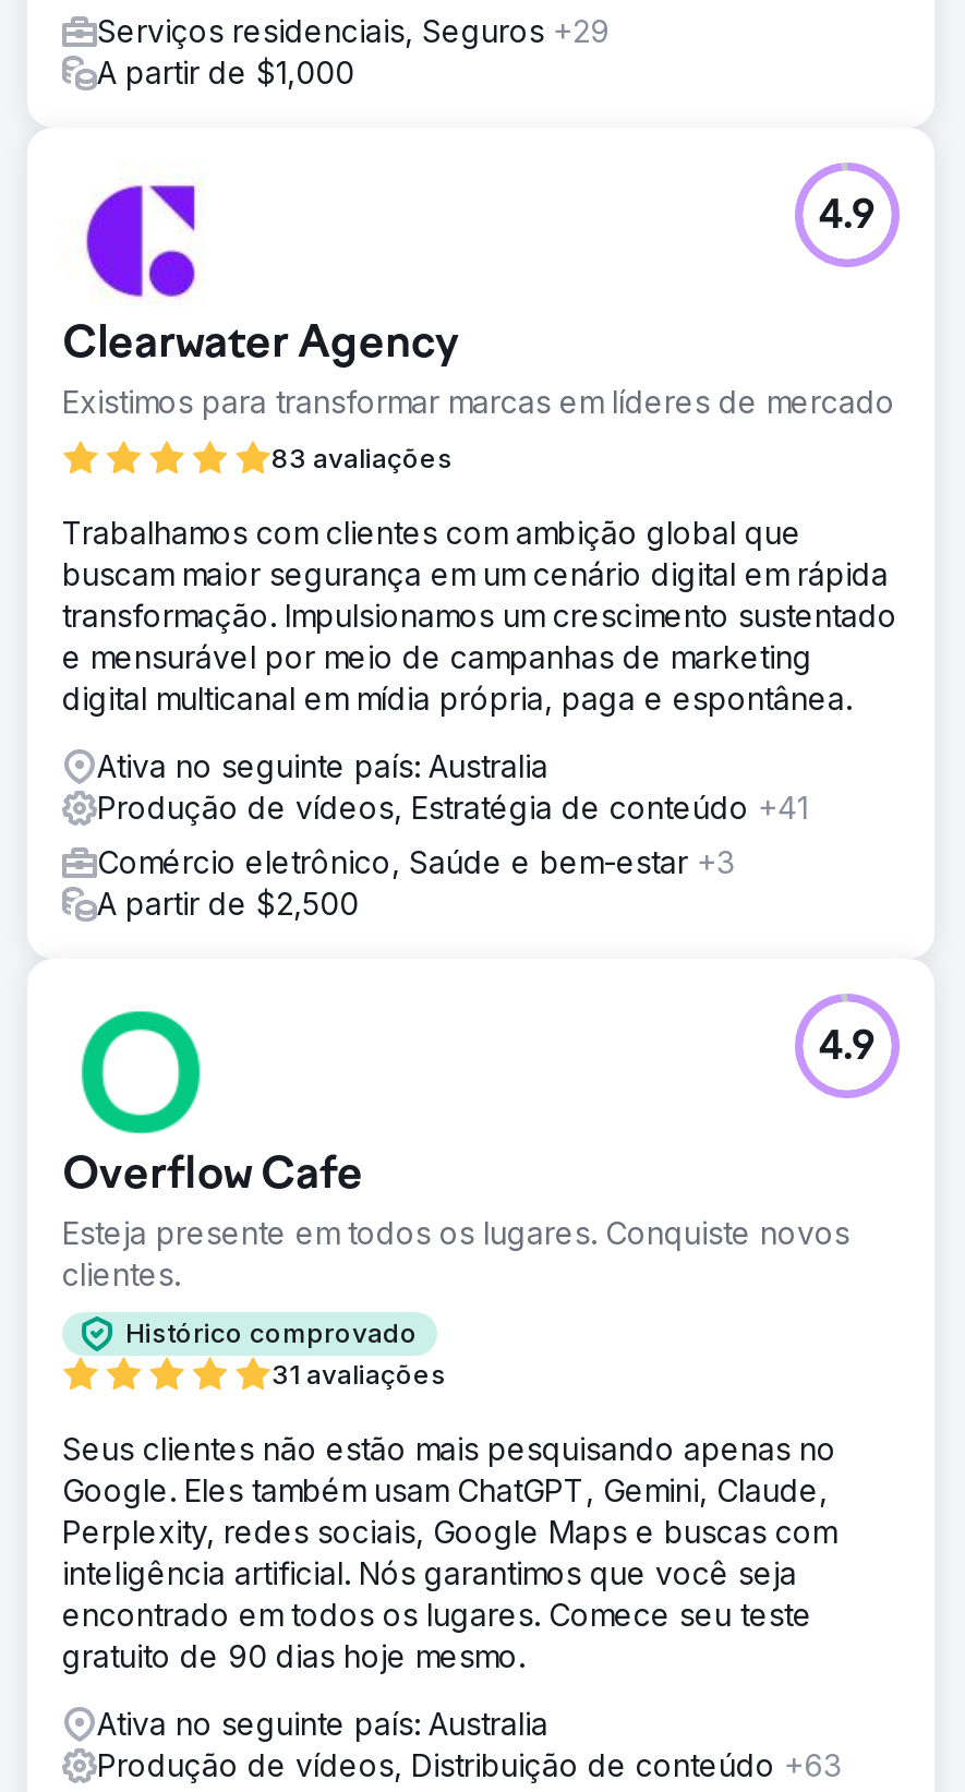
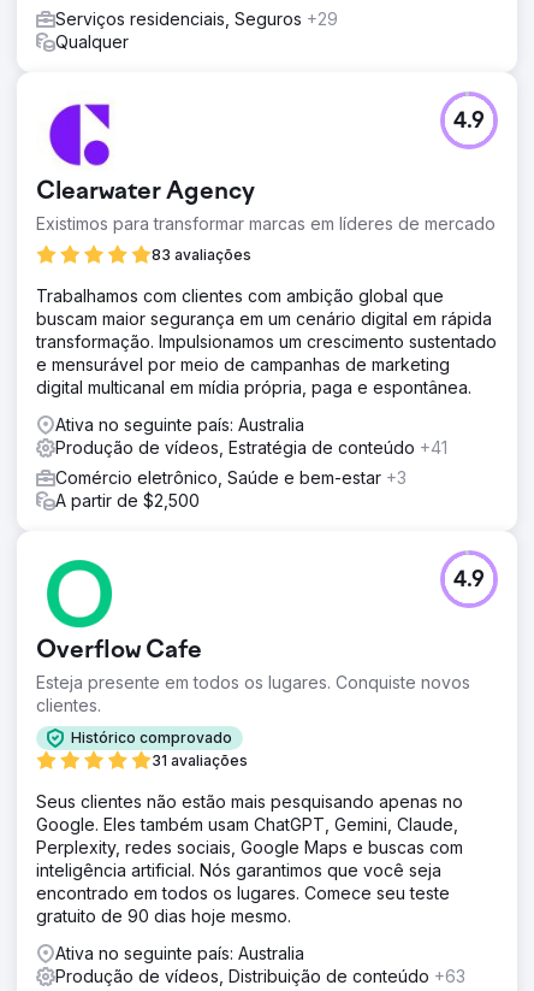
- A partir de $1,000
+ Qualquer
